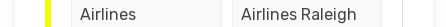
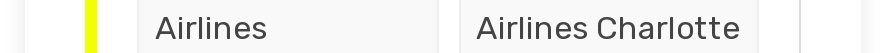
- Airlines Raleigh
+ Airlines Charlotte
